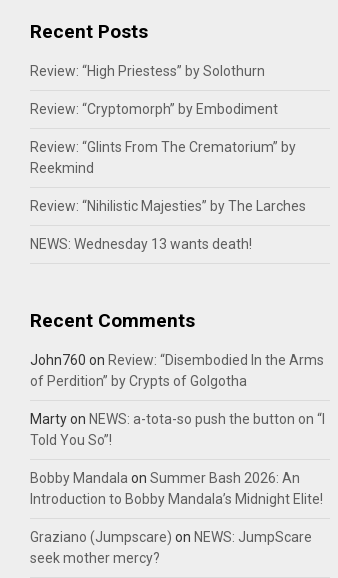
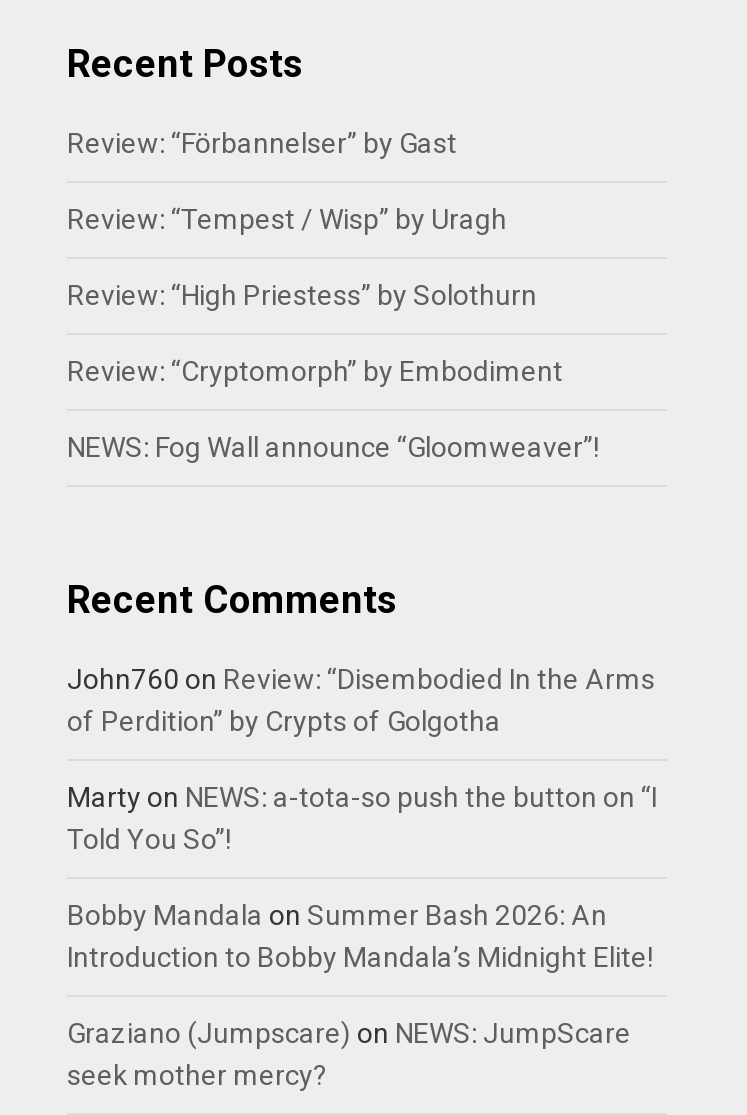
+ Review: “Förbannelser” by Gast
+ Review: “Tempest / Wisp” by Uragh

moved down: Review: “High Priestess” by Solothurn | Review: “Cryptomorph” by Embodiment

- Review: “Glints From The Crematorium” by
- Reekmind
- Review: “Nihilistic Majesties” by The Larches
- NEWS: Wednesday 13 wants death!
+ NEWS: Fog Wall announce “Gloomweaver”!
